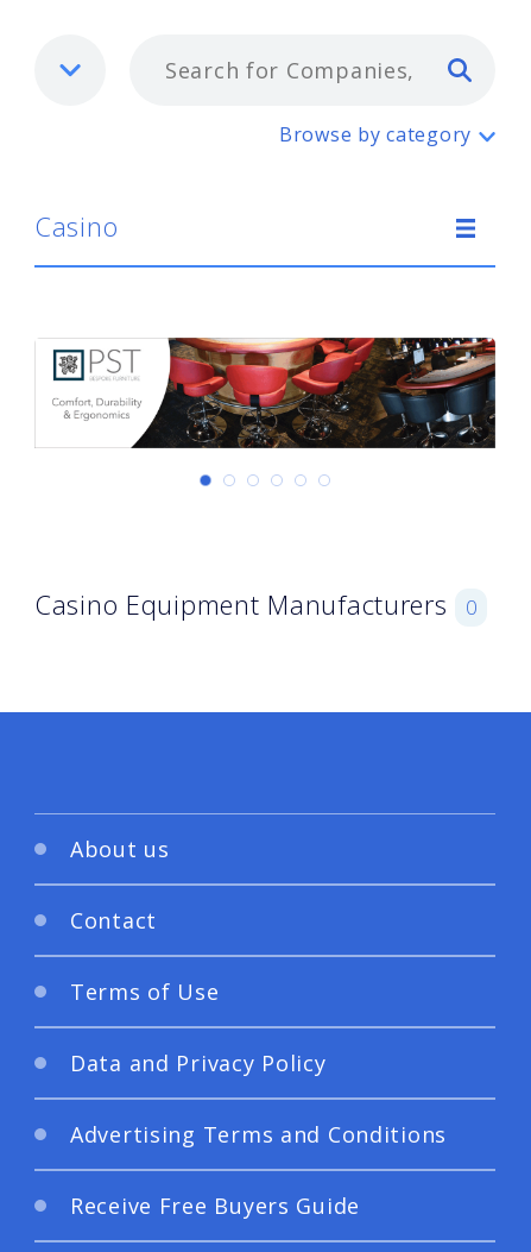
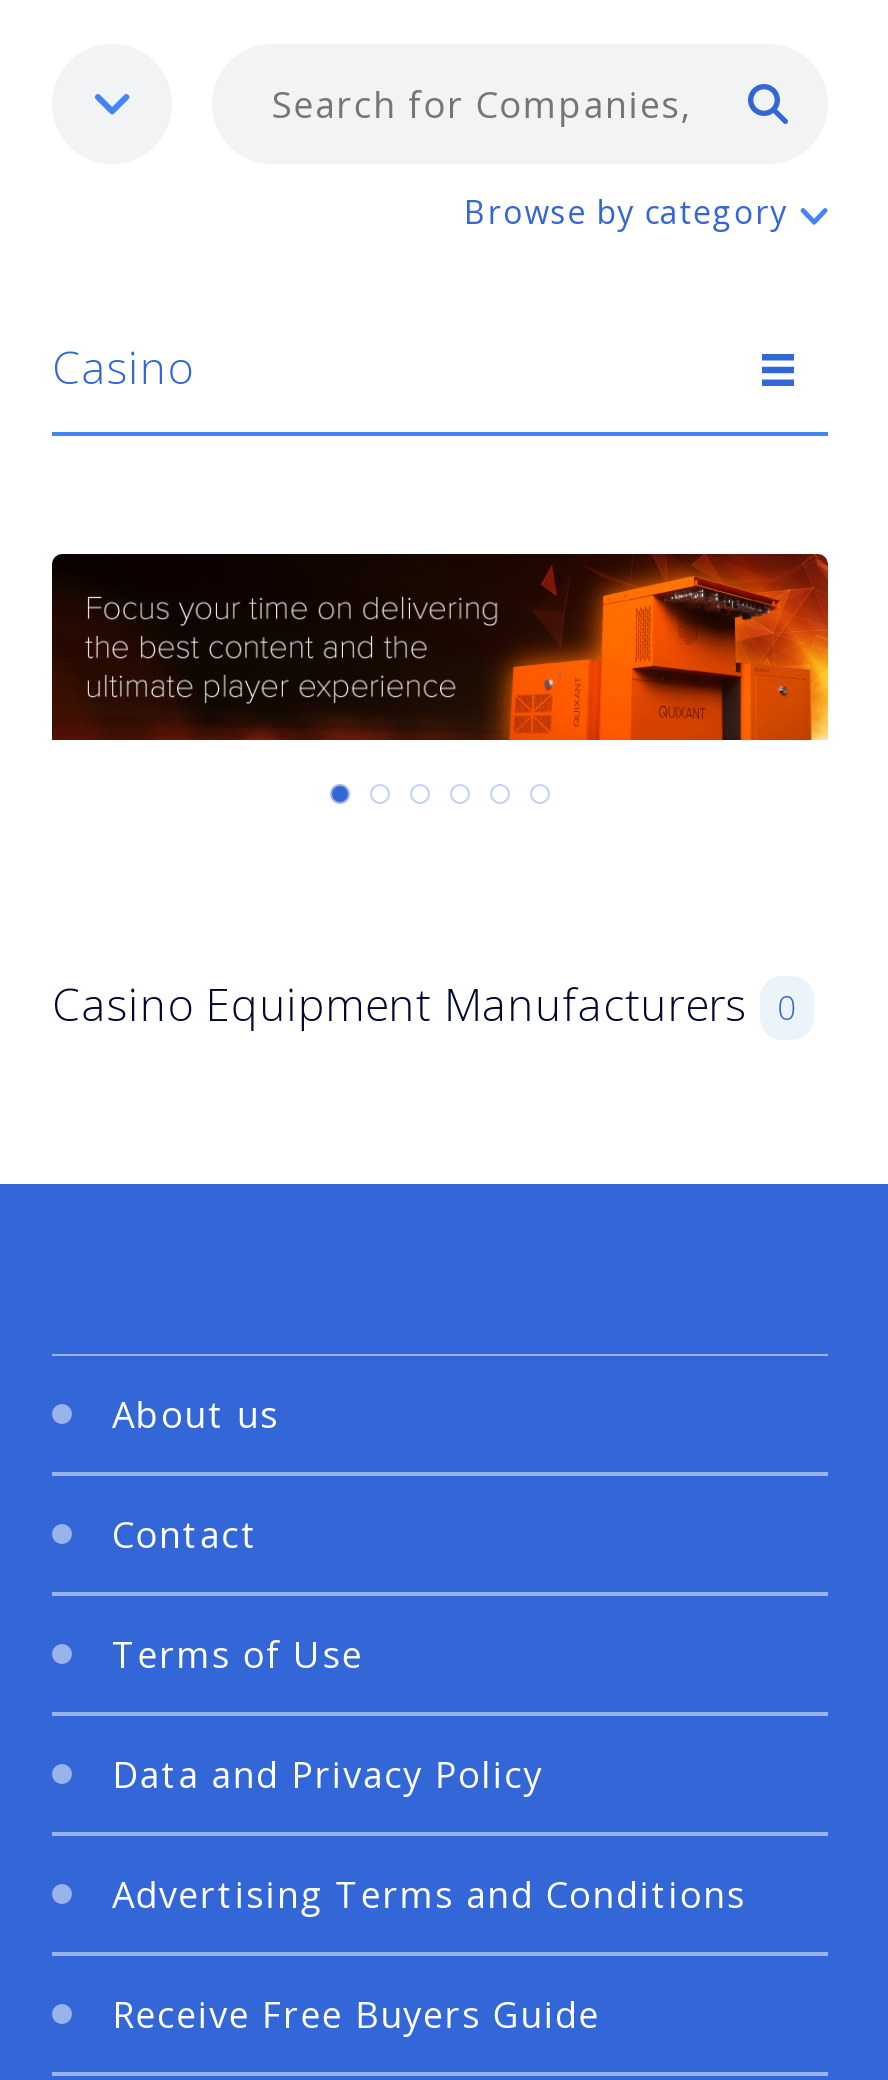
- [image]
+ [image]
